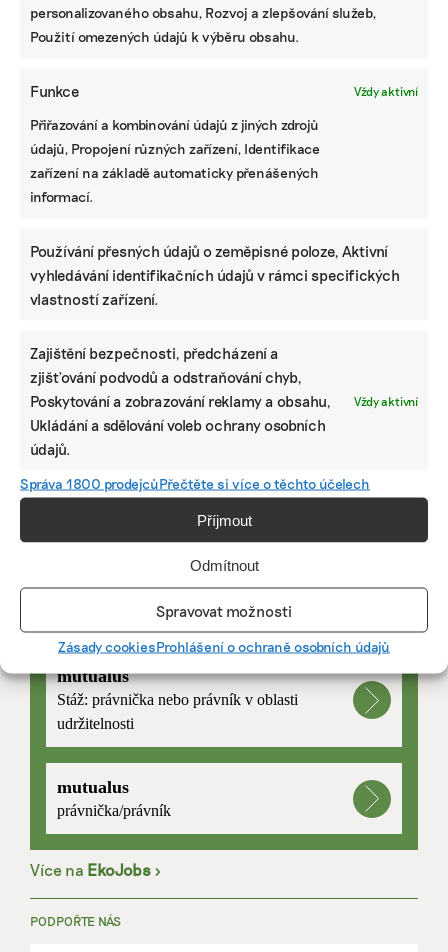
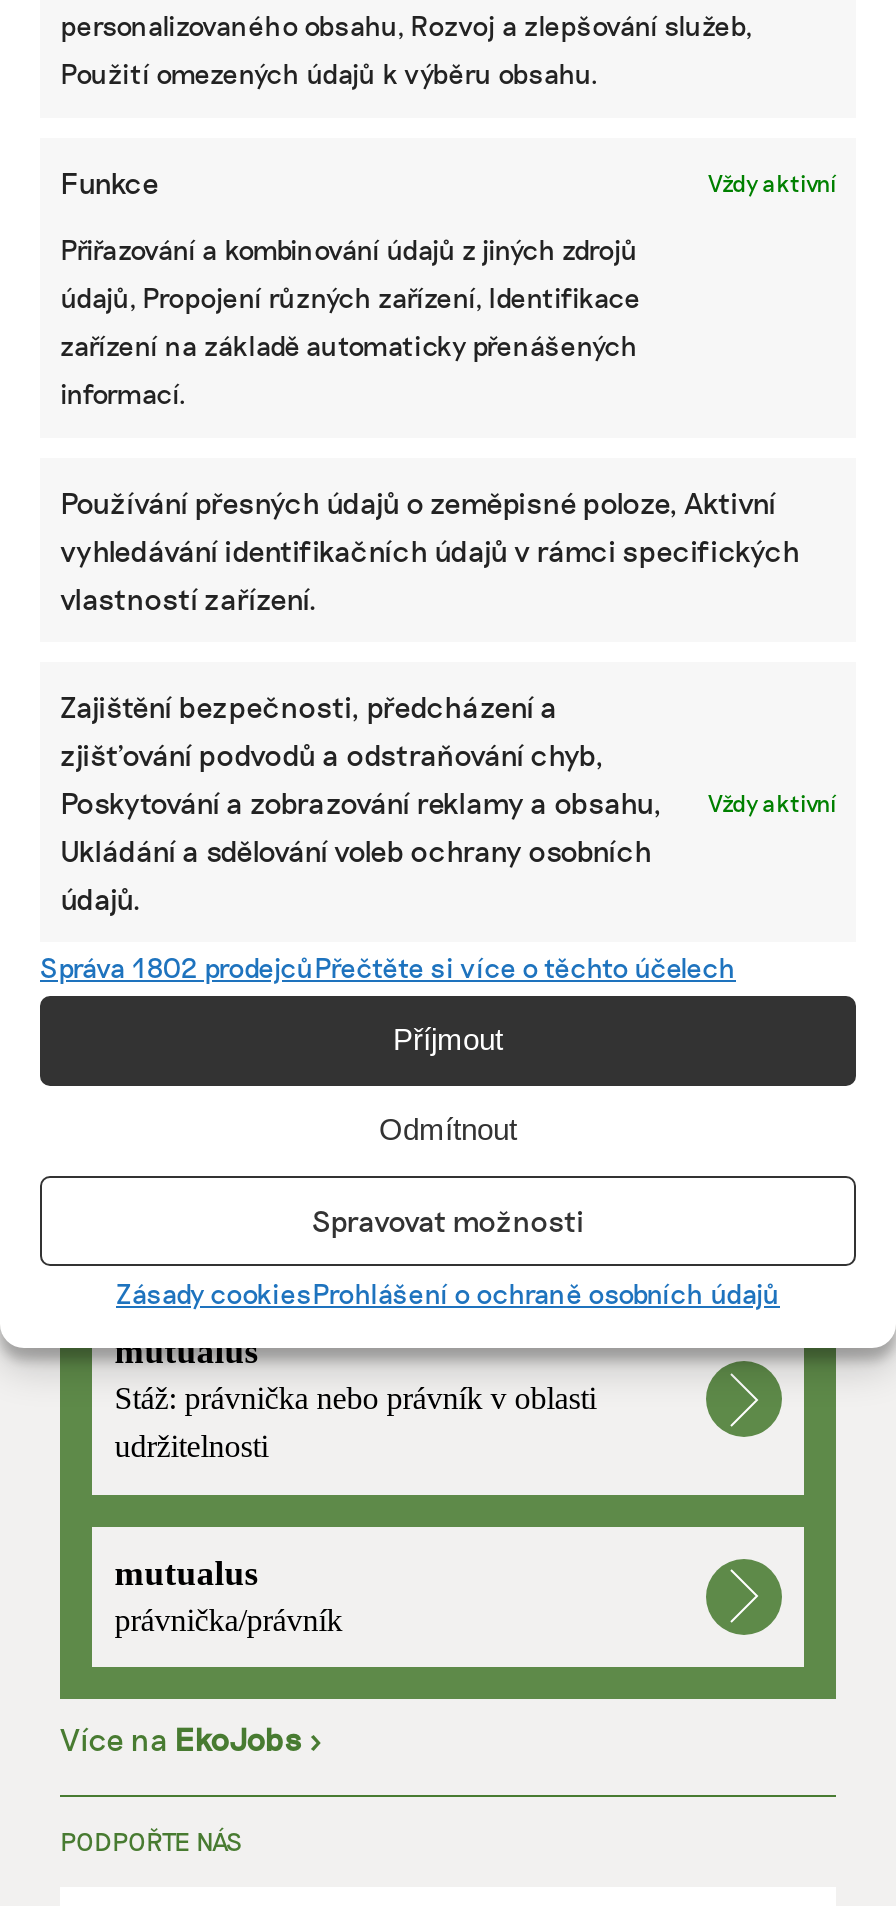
- Správa 1800 prodejců Přečtěte si více o těchto účelech
+ Správa 1802 prodejců Přečtěte si více o těchto účelech
